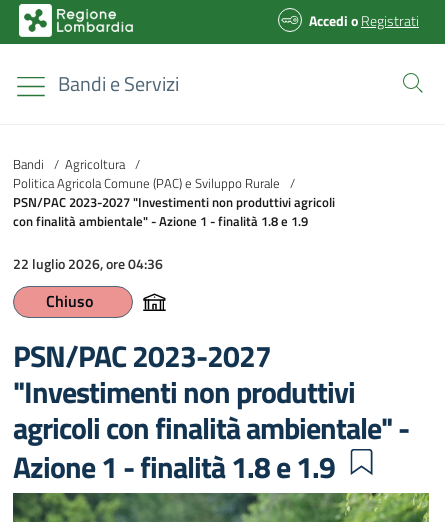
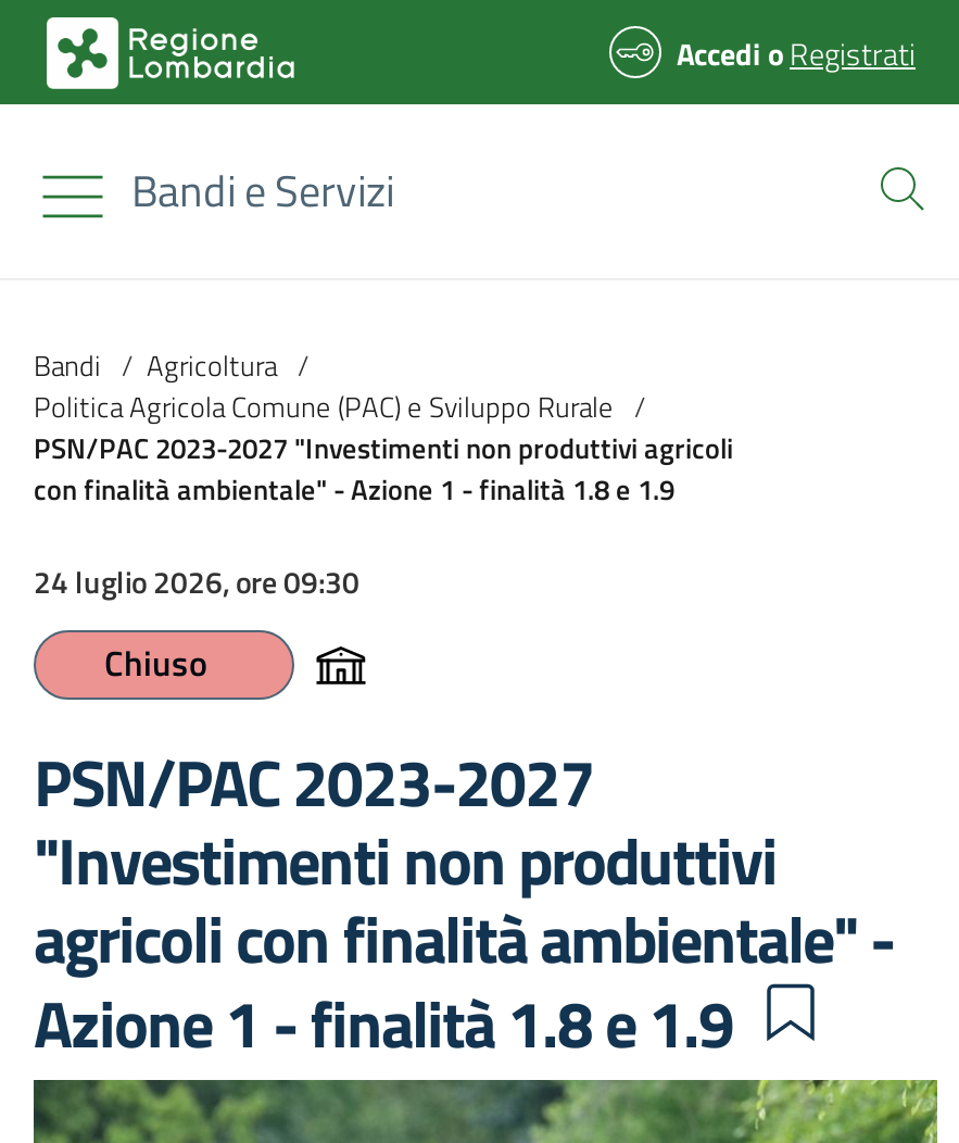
- 22 luglio 2026, ore 04:36
+ 24 luglio 2026, ore 09:30
